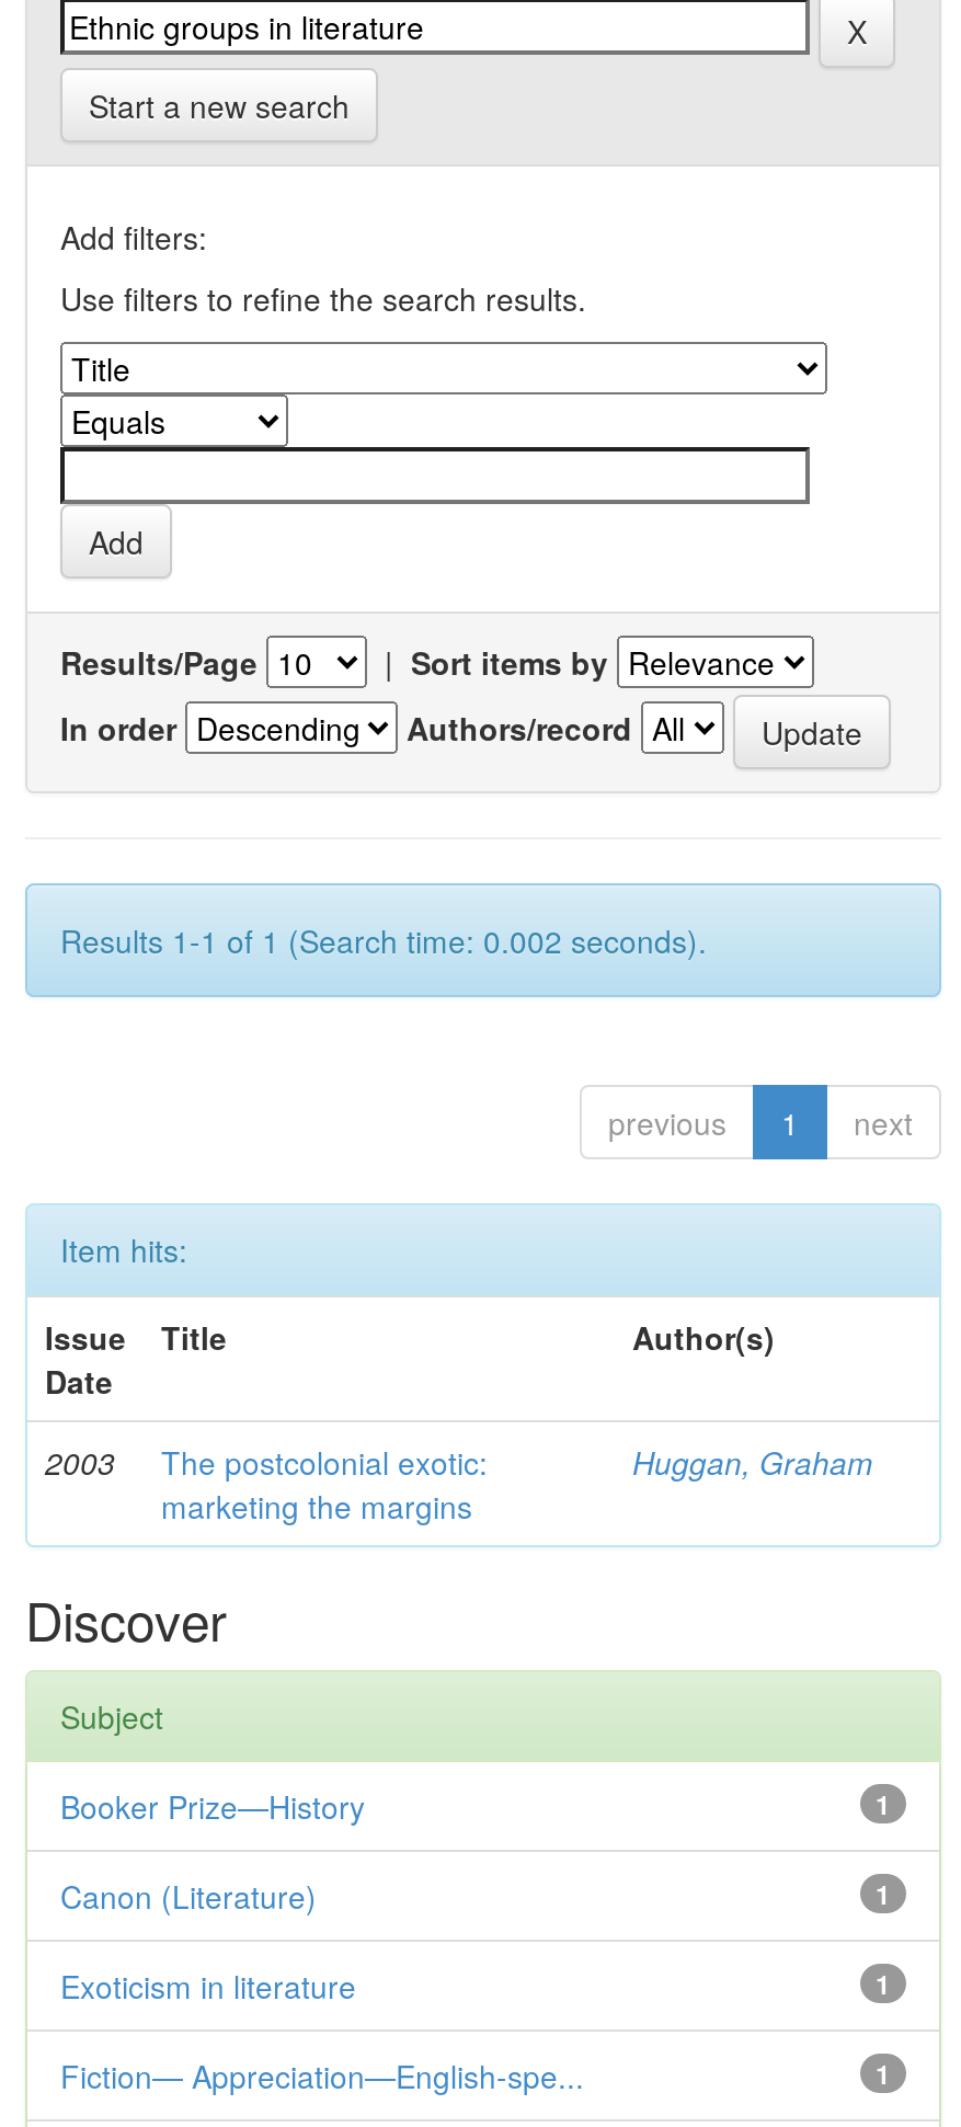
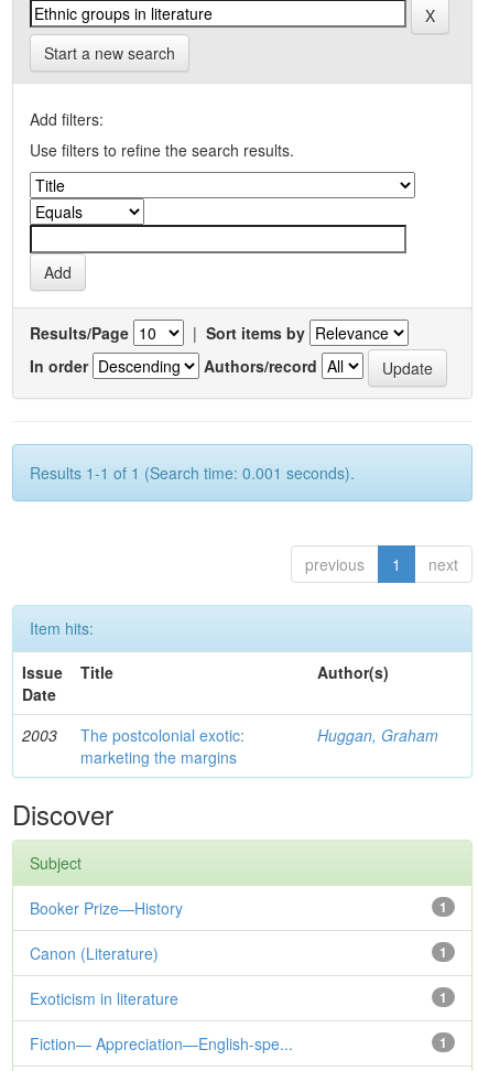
- Results 1-1 of 1 (Search time: 0.002 seconds).
+ Results 1-1 of 1 (Search time: 0.001 seconds).
